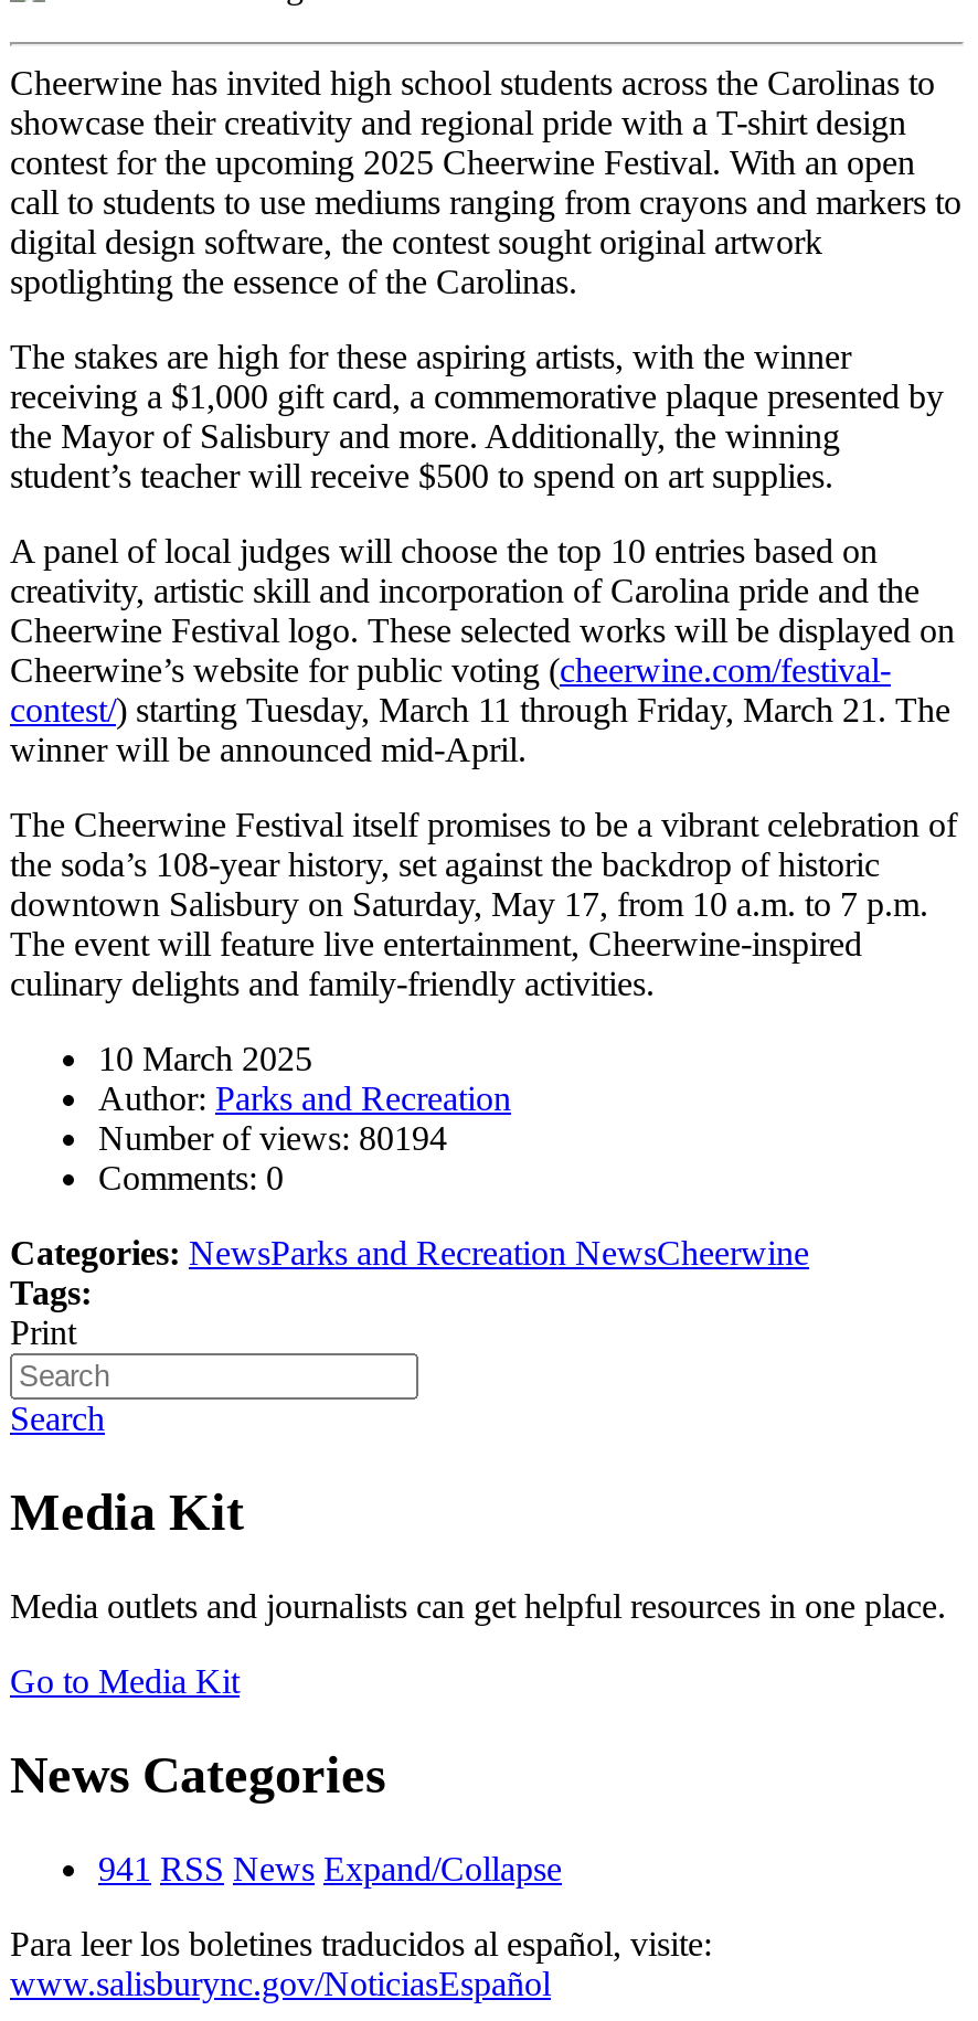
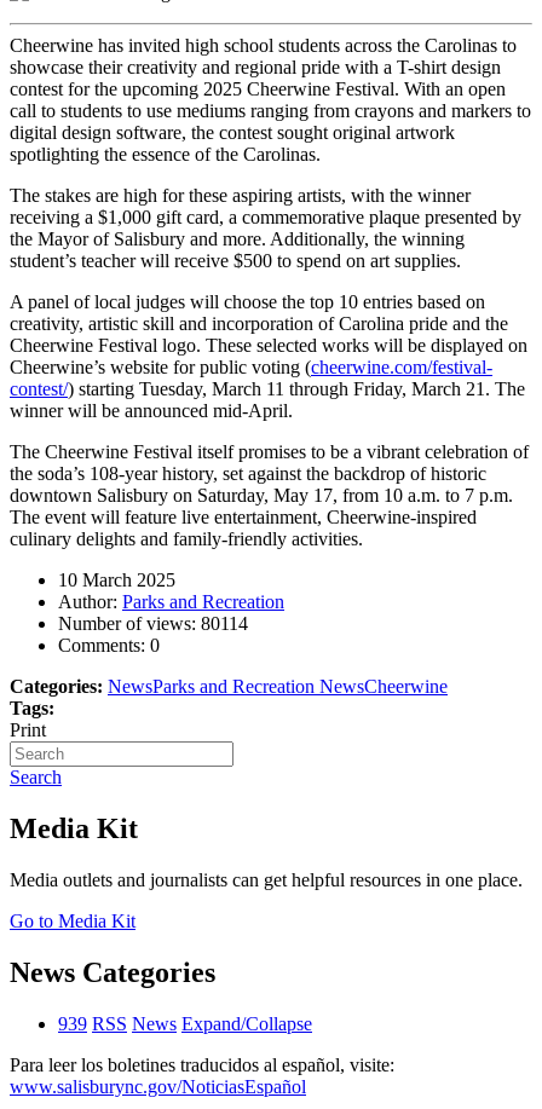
- Number of views: 80194
+ Number of views: 80114

- 941 RSS News Expand/Collapse
+ 939 RSS News Expand/Collapse
